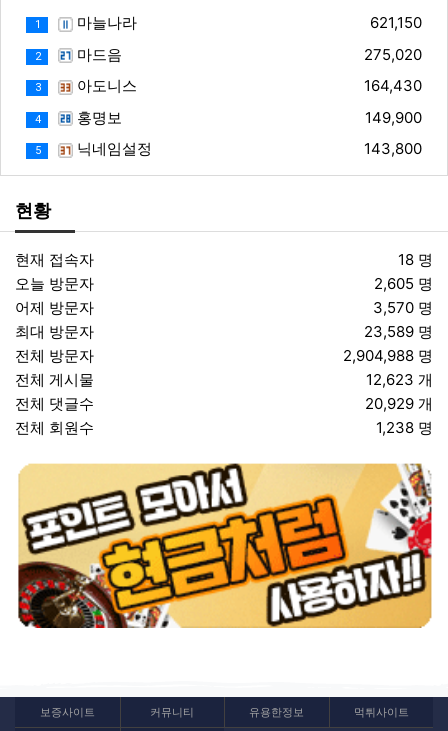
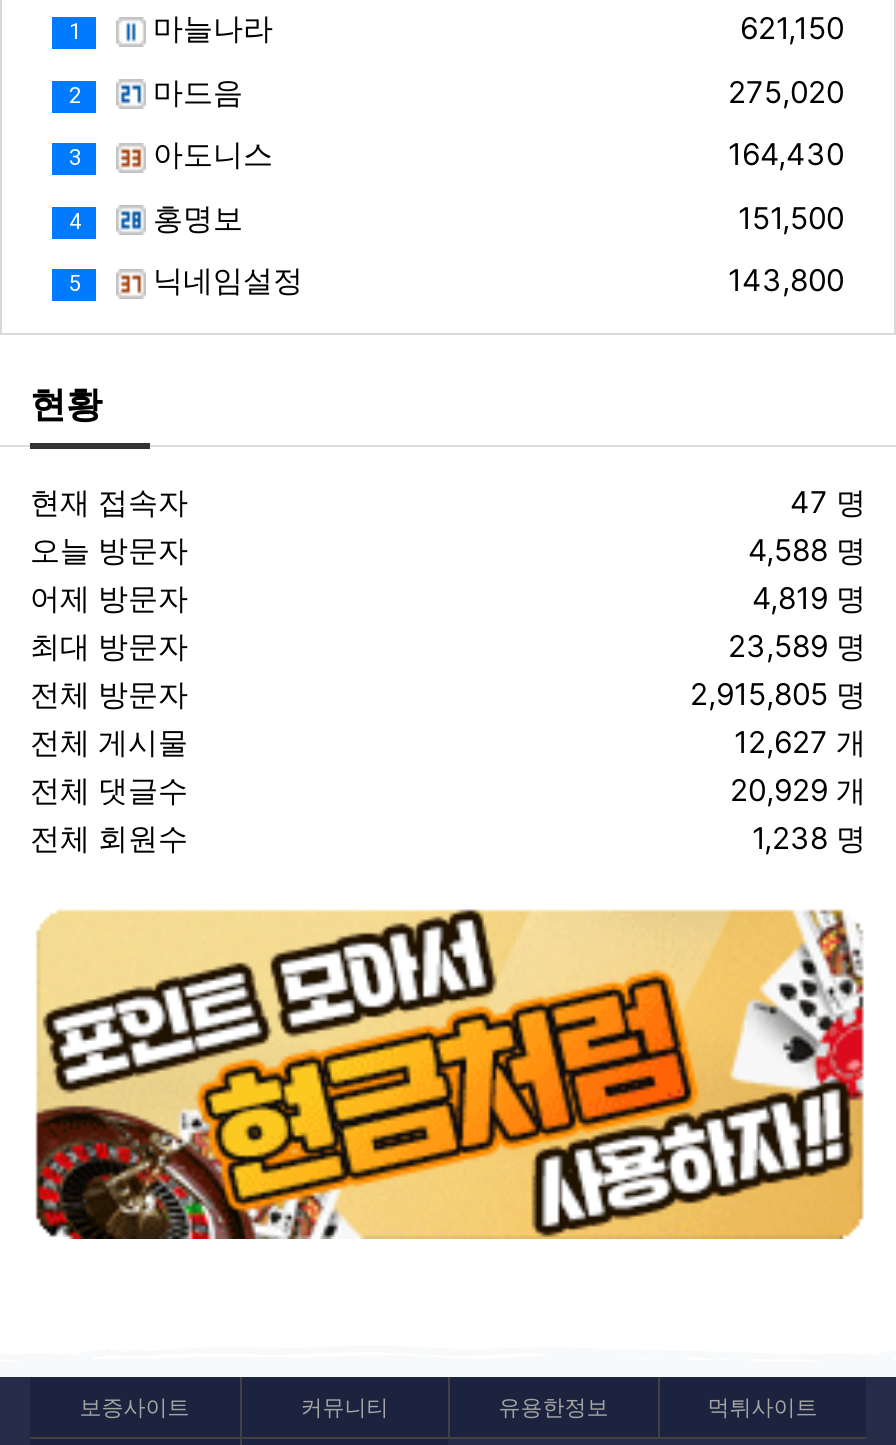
- 149,900
+ 151,500

- 18 명
+ 47 명

- 2,605 명
+ 4,588 명

- 3,570 명
+ 4,819 명

- 2,904,988 명
+ 2,915,805 명

- 12,623 개
+ 12,627 개
